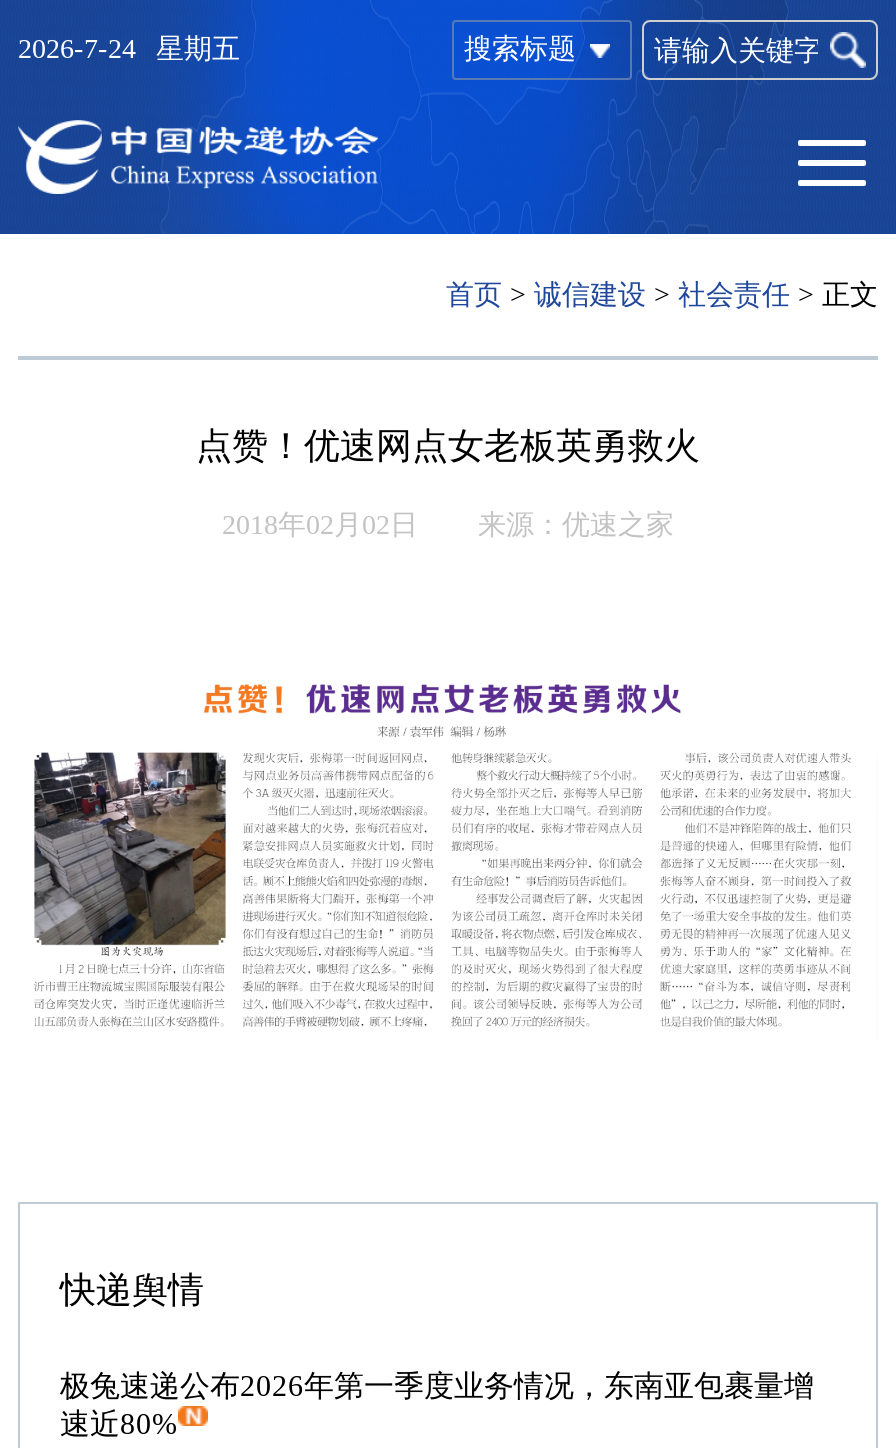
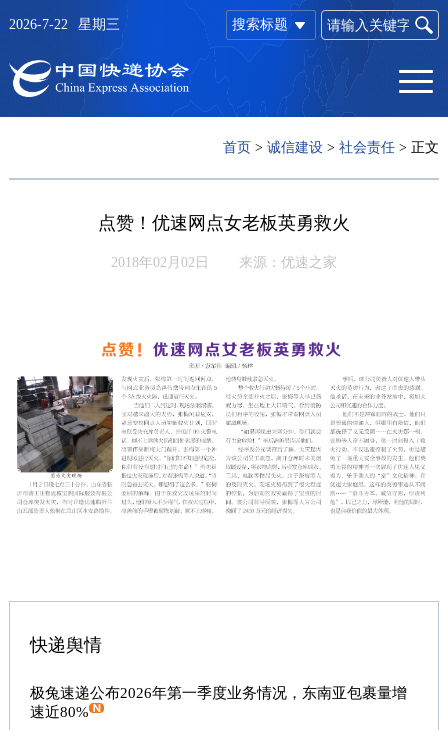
- 2026-7-24
+ 2026-7-22

- 星期五
+ 星期三
